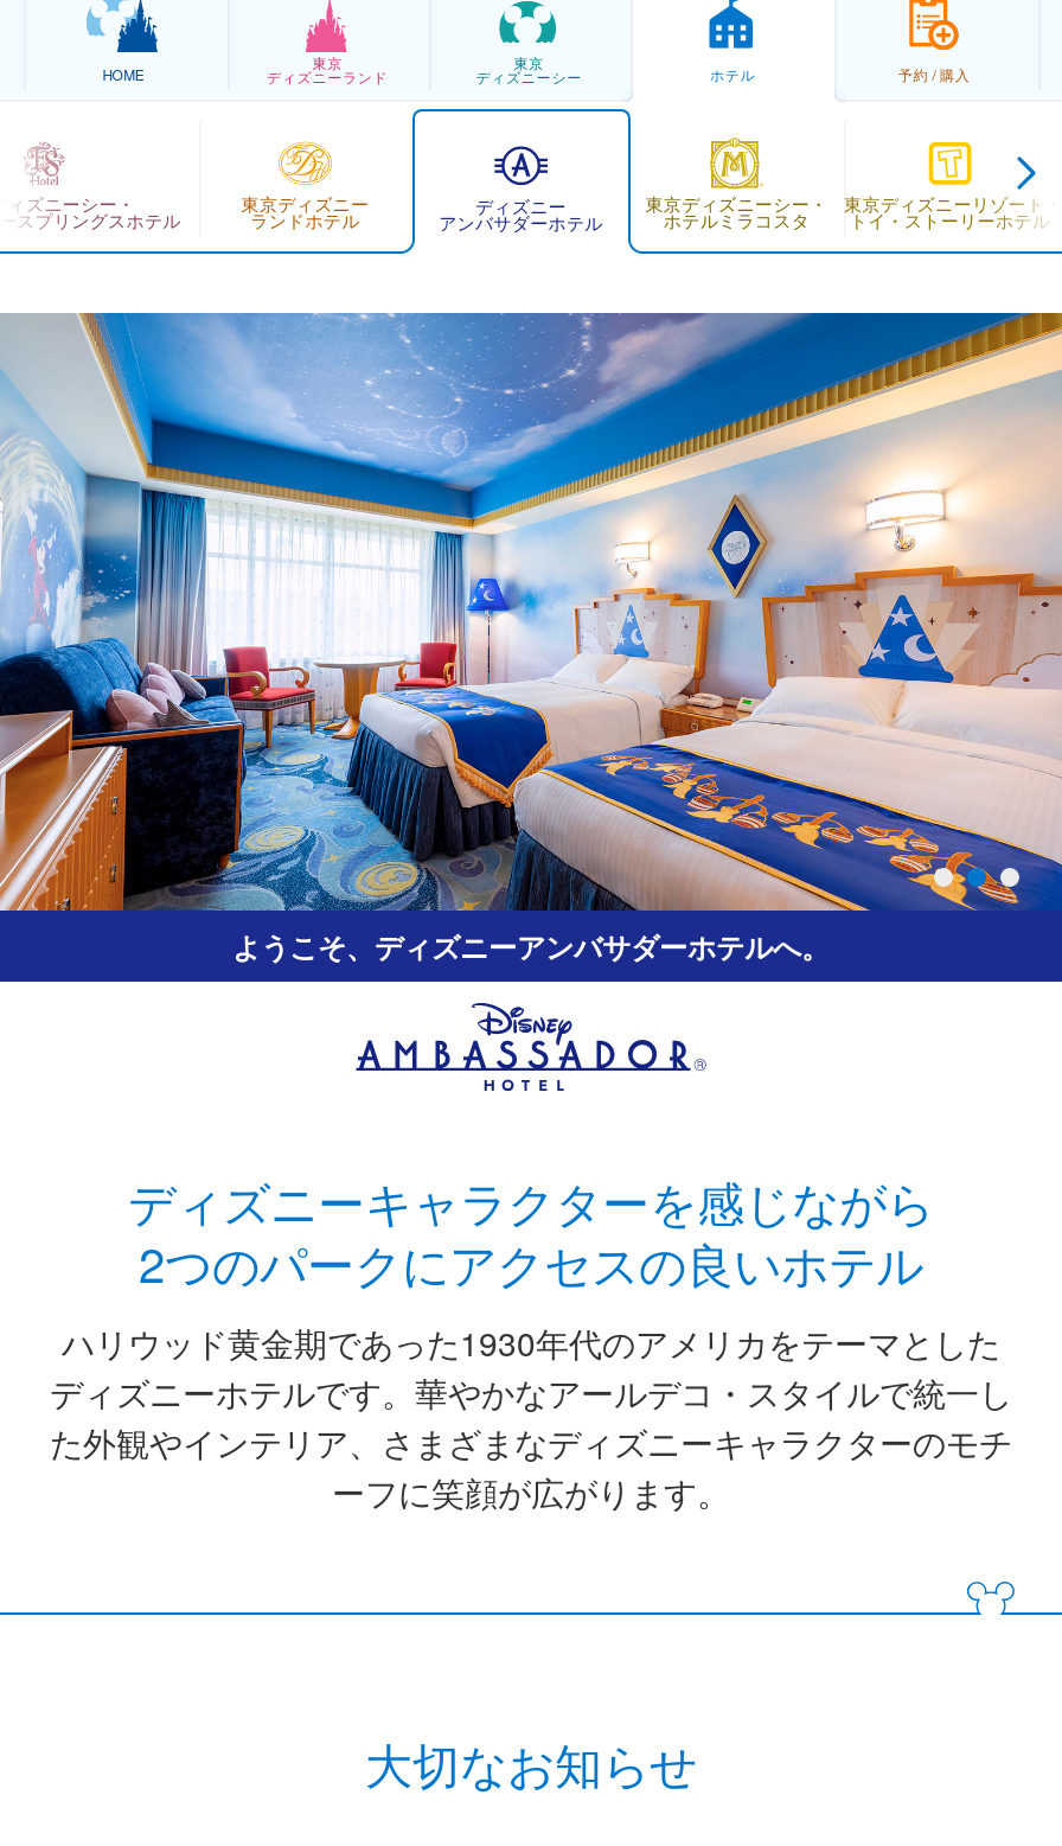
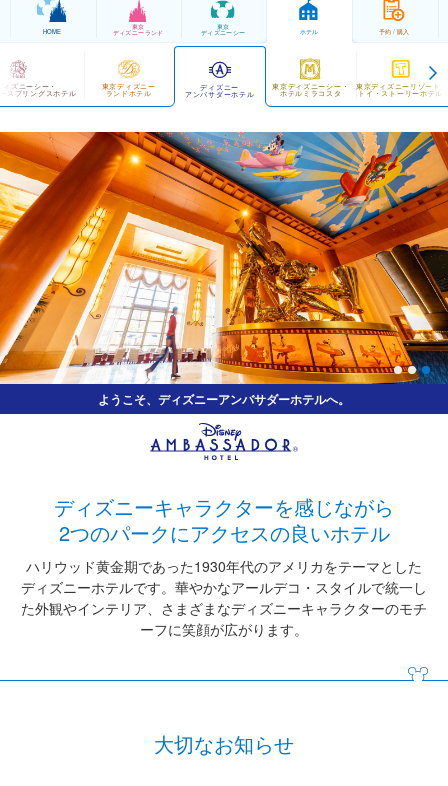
- [image]
+ [image]
